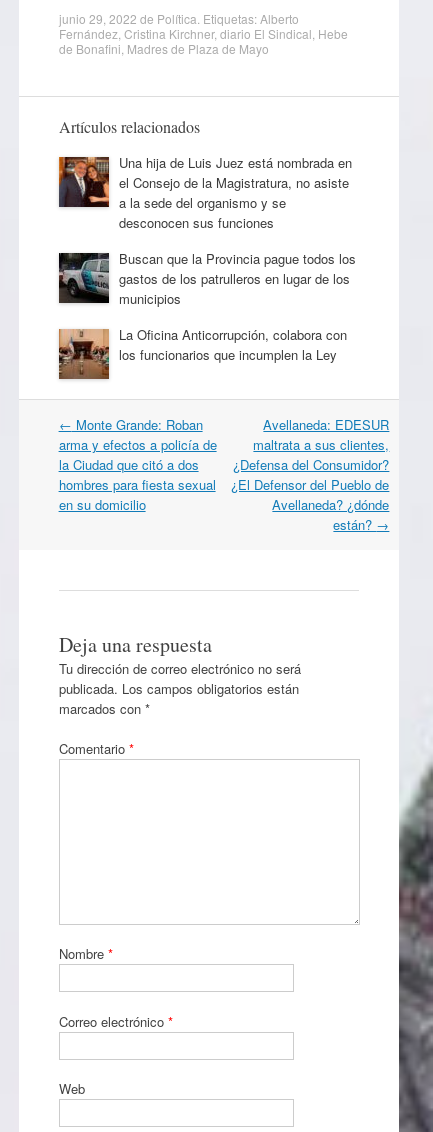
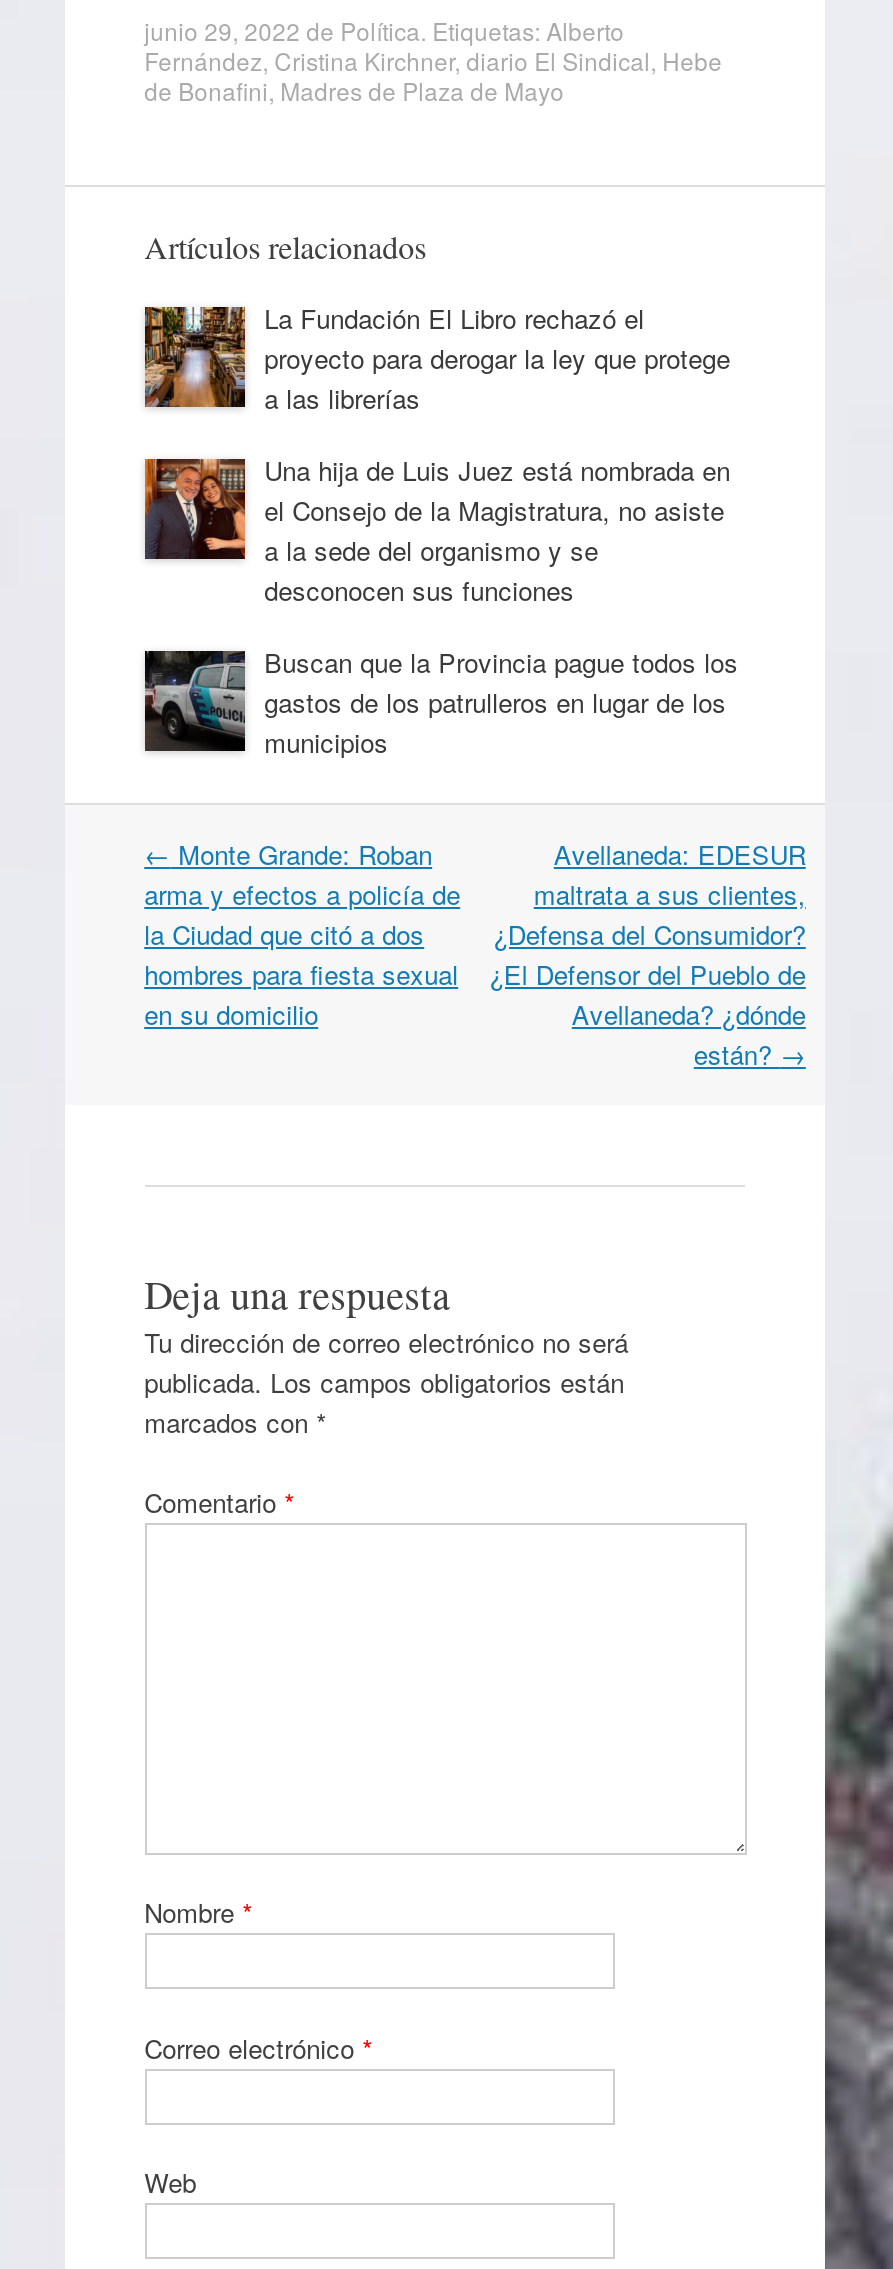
+ [image]
+ La Fundación El Libro rechazó el
+ proyecto para derogar la ley que protege
+ a las librerías

moved down: [image] | Una hija de Luis Juez está nombrada en | el Consejo de la Magistratura, no asiste | a la sede del organismo y se | desconocen sus funciones | Buscan que la Provincia pague todos los | gastos de los patrulleros en lugar de los | municipios

- [image]
- La Oficina Anticorrupción, colabora con
- los funcionarios que incumplen la Ley
